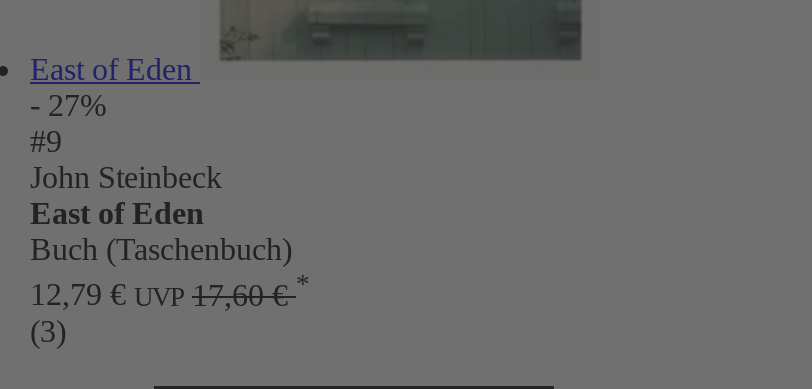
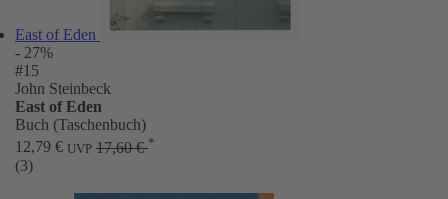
- #9
+ #15
